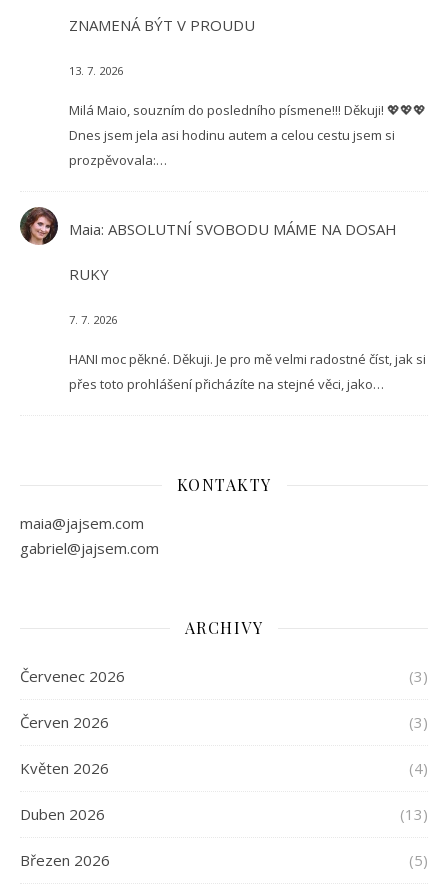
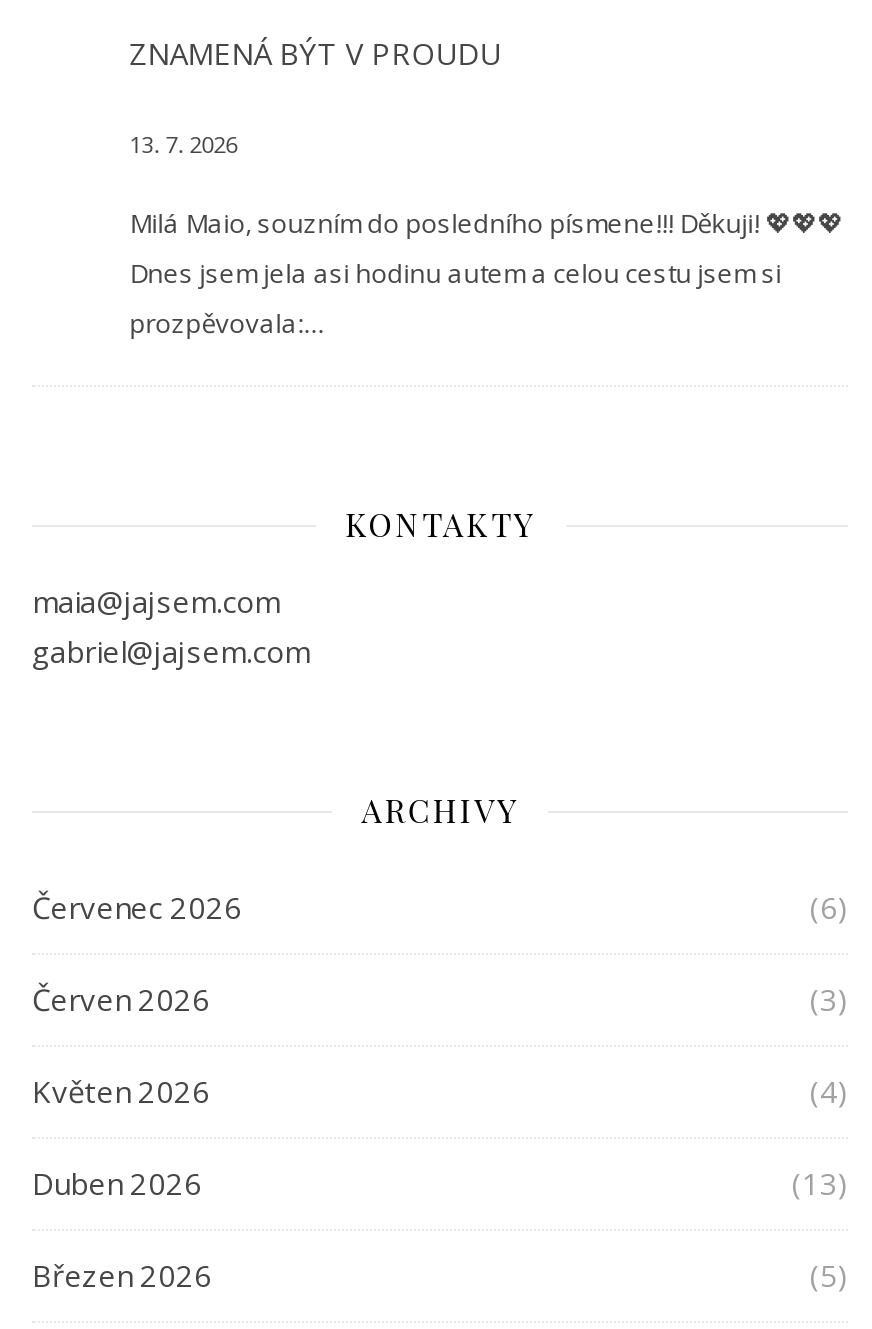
- [image]
- Maia: ABSOLUTNÍ SVOBODU MÁME NA DOSAH
- RUKY
- 7. 7. 2026
- HANI moc pěkné. Děkuji. Je pro mě velmi radostné číst, jak si
- přes toto prohlášení přicházíte na stejné věci, jako…

- (3)
+ (6)
